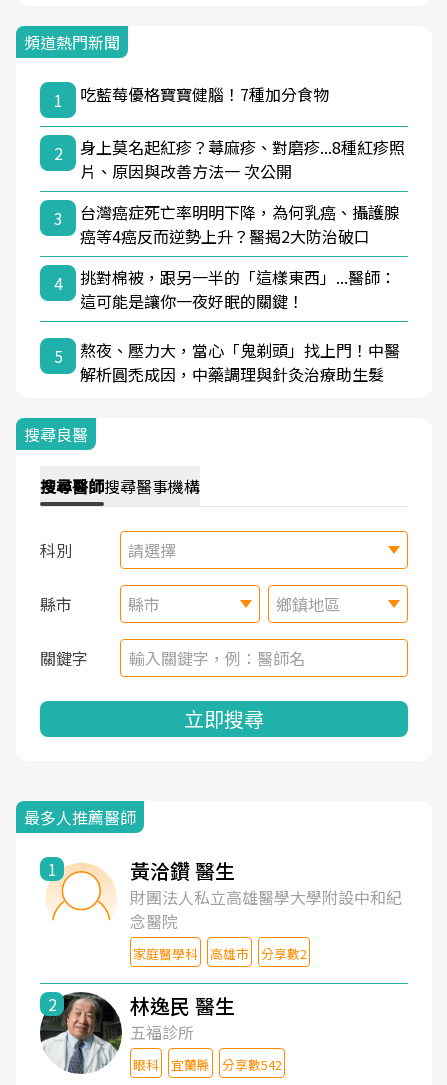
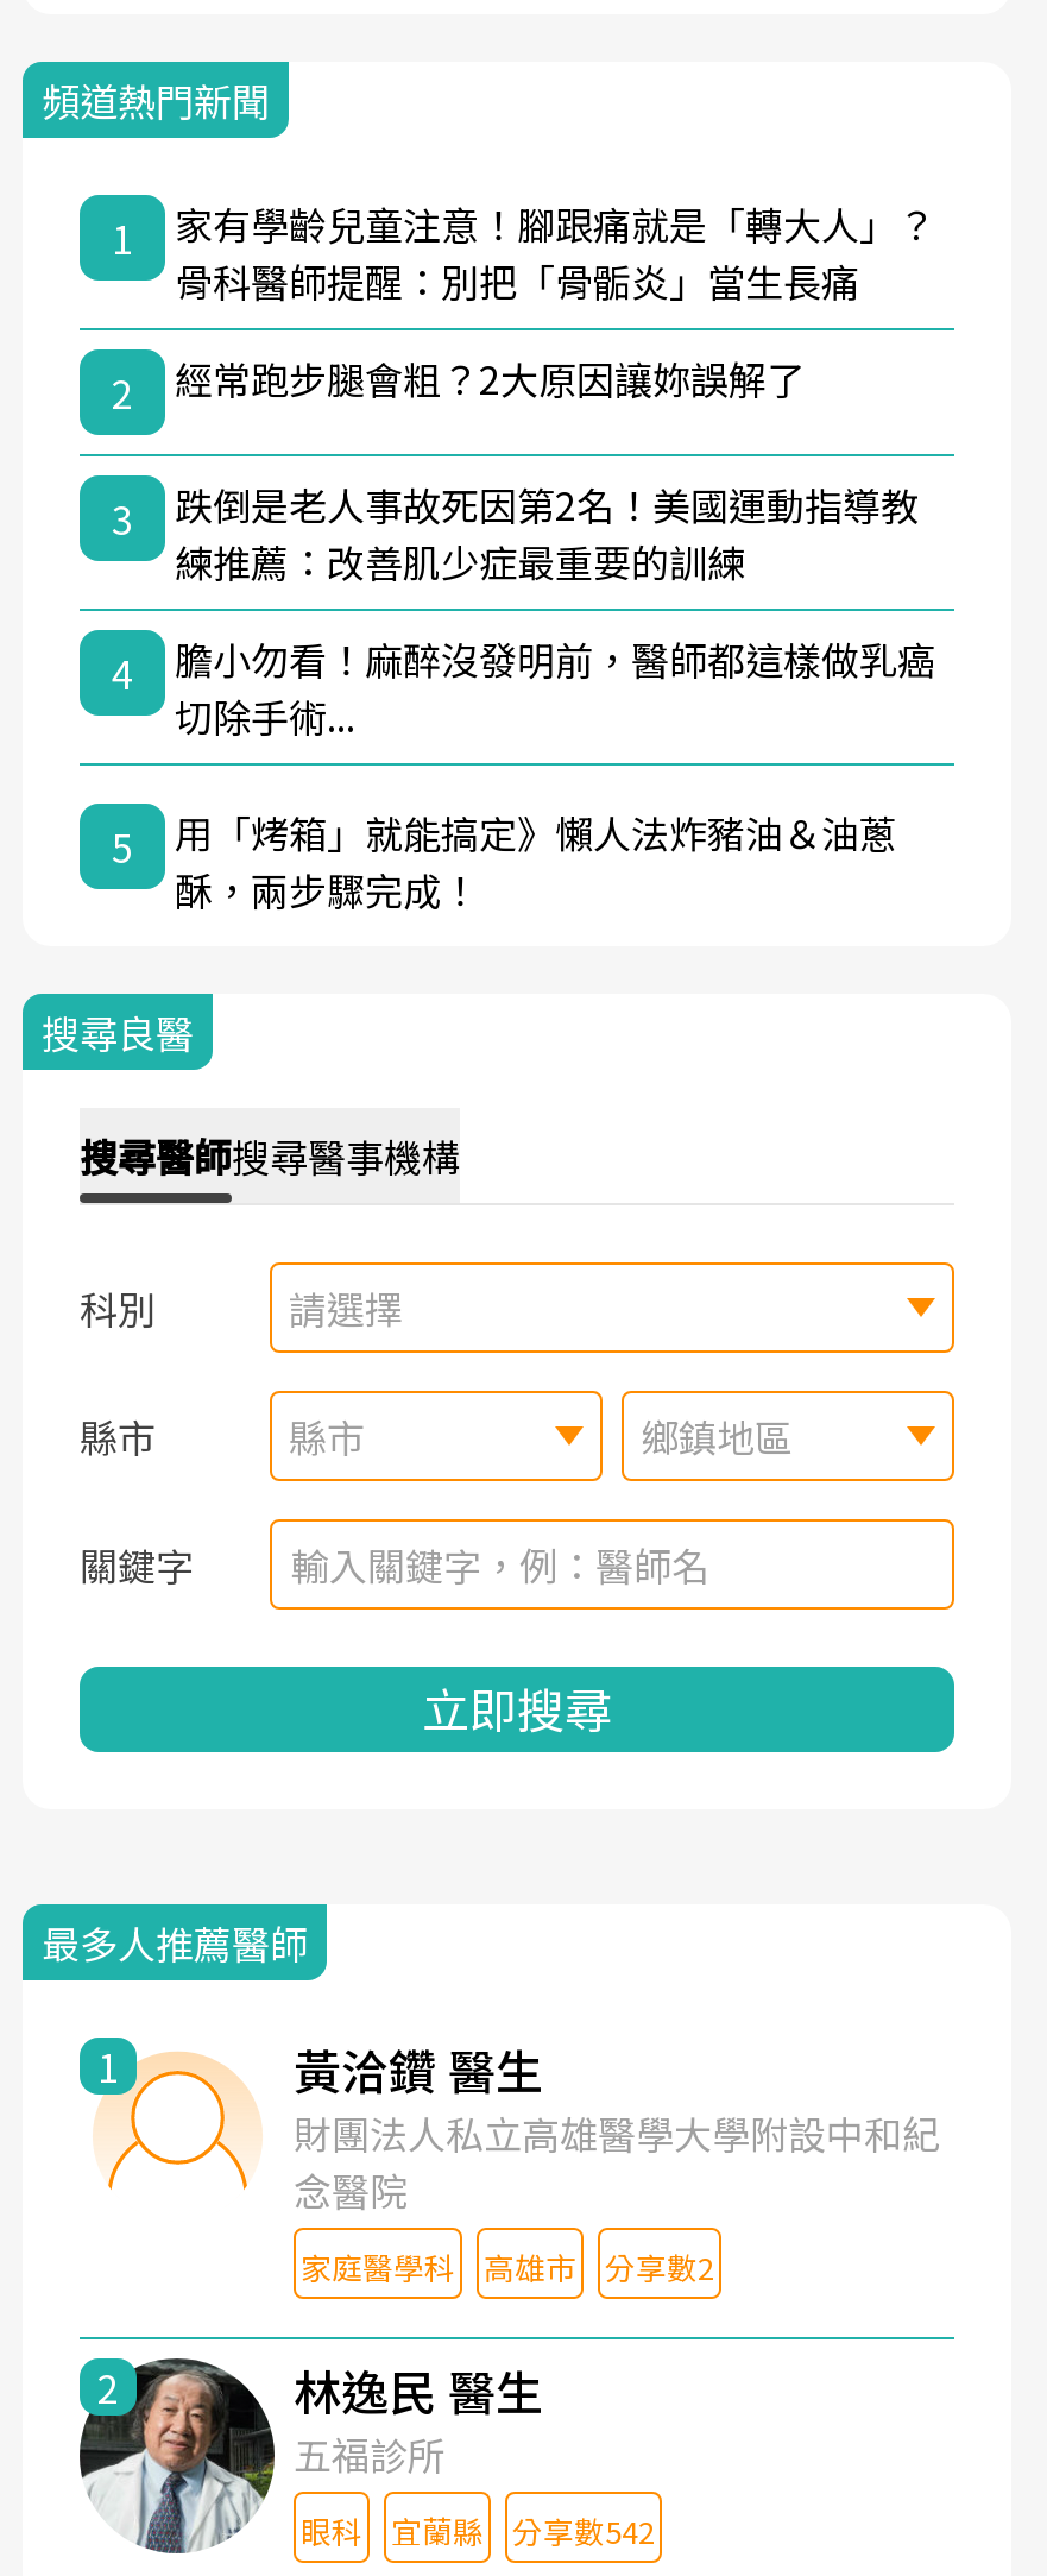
- 吃藍莓優格寶寶健腦！7種加分食物
+ 家有學齡兒童注意！腳跟痛就是「轉大人」？
+ 骨科醫師提醒：別把「骨骺炎」當生長痛

- 身上莫名起紅疹？蕁麻疹、對磨疹...8種紅疹照
- 片、原因與改善方法一 次公開
+ 經常跑步腿會粗？2大原因讓妳誤解了

- 台灣癌症死亡率明明下降，為何乳癌、攝護腺
- 癌等4癌反而逆勢上升？醫揭2大防治破口
+ 跌倒是老人事故死因第2名！美國運動指導教
+ 練推薦：改善肌少症最重要的訓練

- 挑對棉被，跟另一半的「這樣東西」...醫師：
- 這可能是讓你一夜好眠的關鍵！
+ 膽小勿看！麻醉沒發明前，醫師都這樣做乳癌
+ 切除手術...

- 熬夜、壓力大，當心「鬼剃頭」找上門！中醫
- 解析圓禿成因，中藥調理與針灸治療助生髮
+ 用「烤箱」就能搞定》懶人法炸豬油＆油蔥
+ 酥，兩步驟完成！
